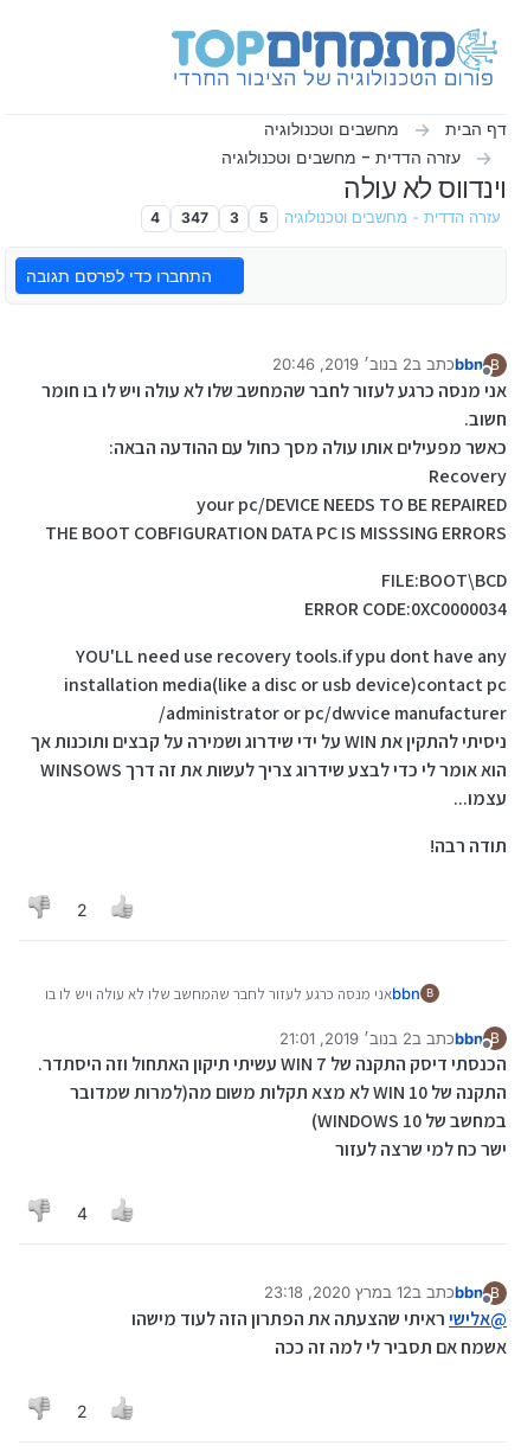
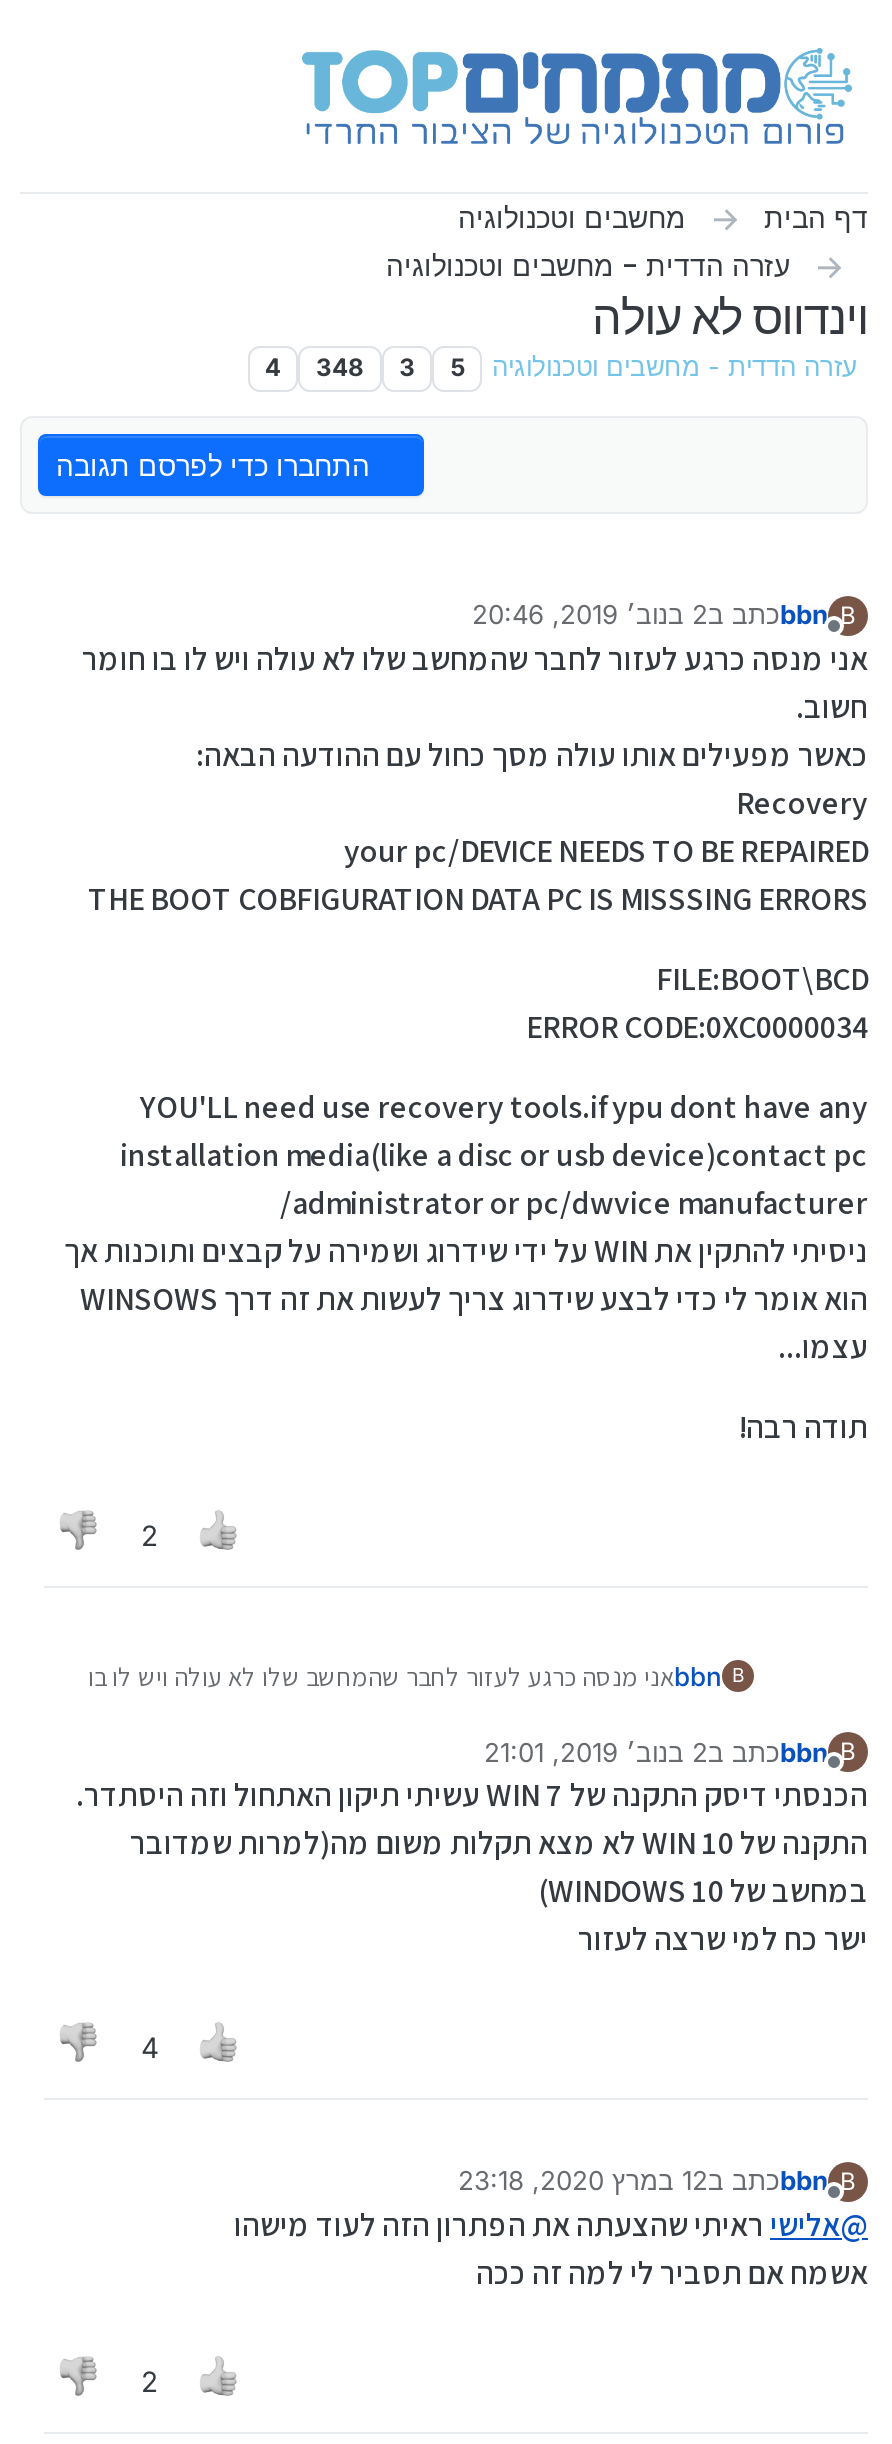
- עזרה הדדית - מחשבים וטכנולוגיה 5 3 347 4
+ עזרה הדדית - מחשבים וטכנולוגיה 5 3 348 4
